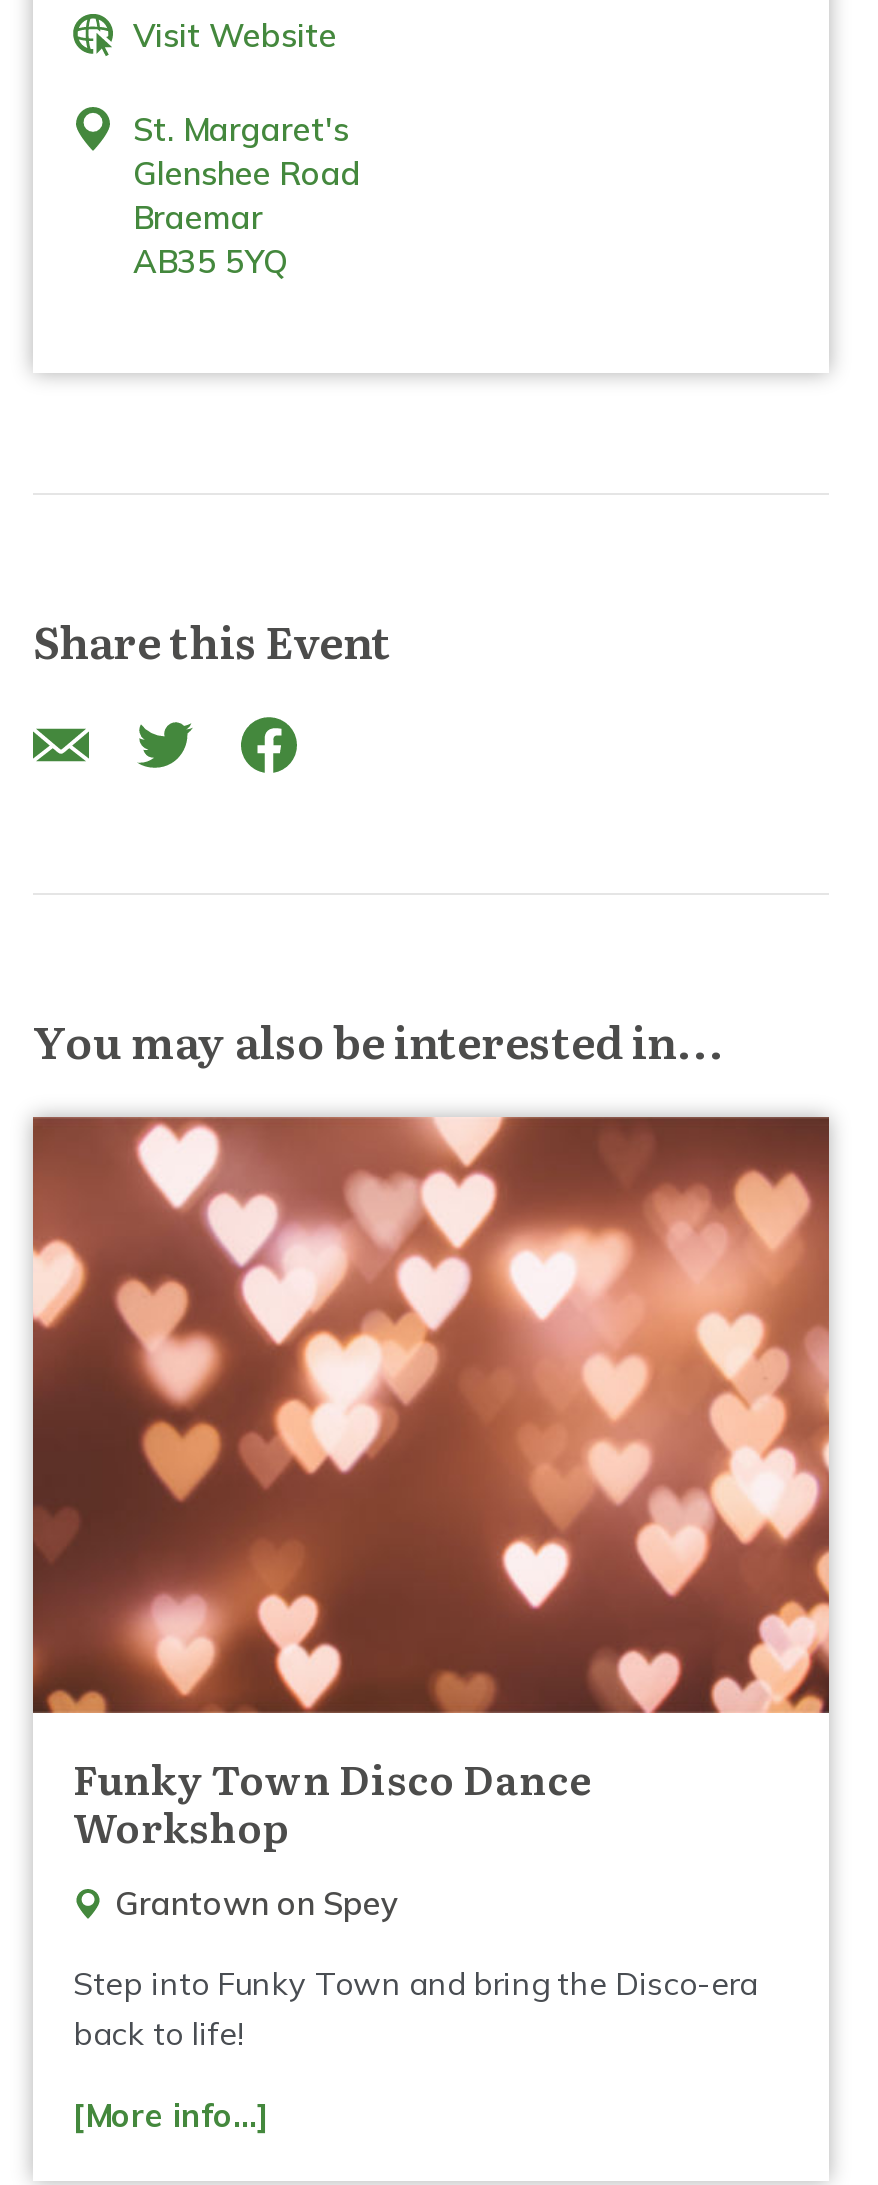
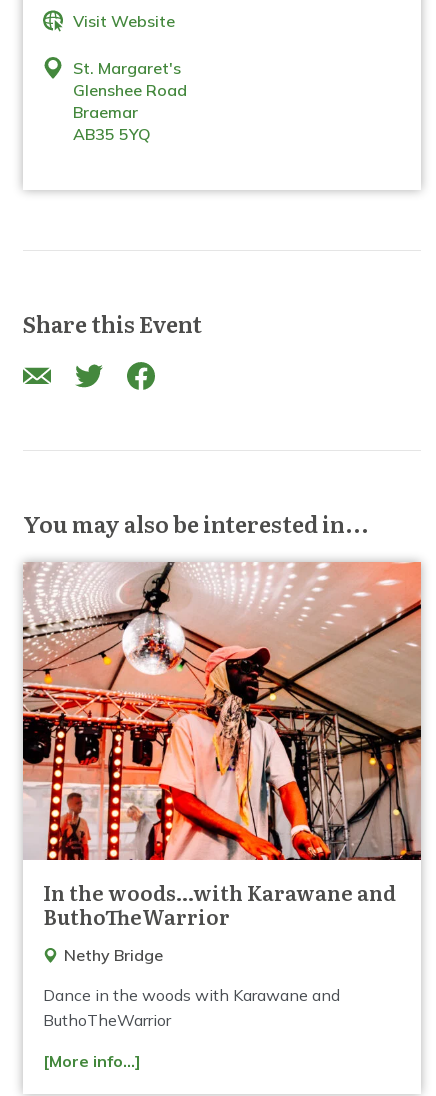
- [image]
- Funky Town Disco Dance
- Workshop
+ [image]
+ In the woods…with Karawane and
+ ButhoTheWarrior

- Grantown on Spey
+ Nethy Bridge

- Step into Funky Town and bring the Disco-era
- back to life!
+ Dance in the woods with Karawane and
+ ButhoTheWarrior
